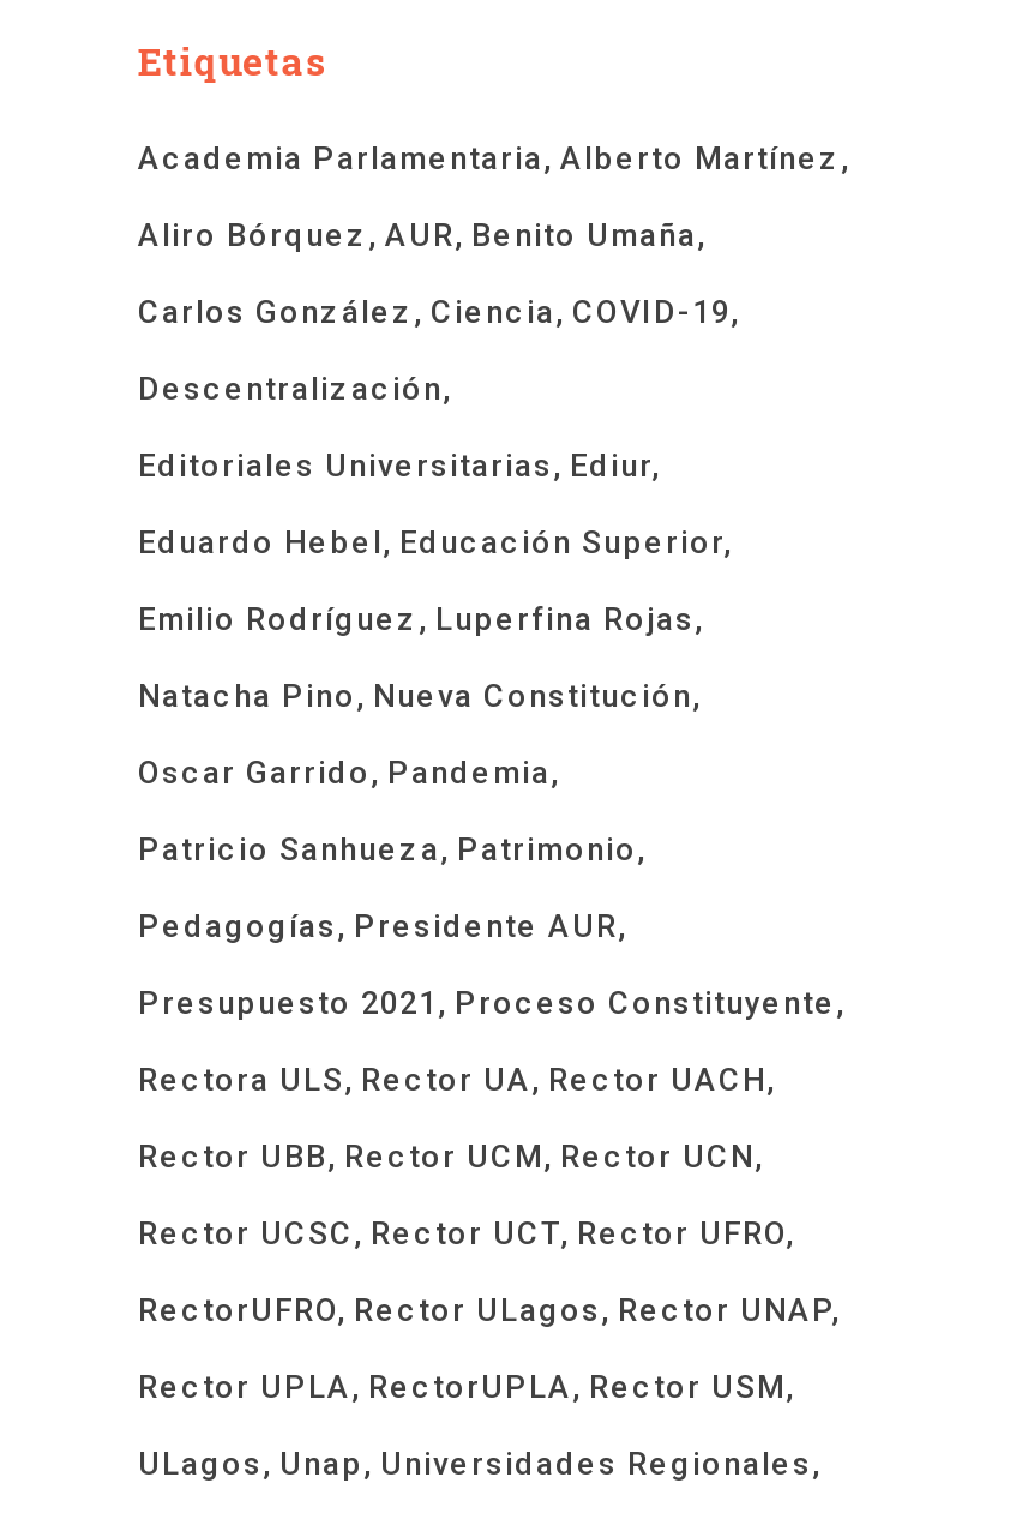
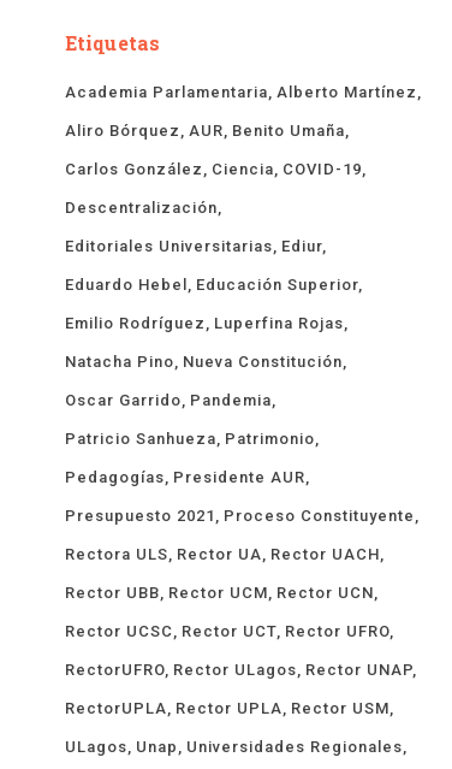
- Rector UPLA RectorUPLA Rector USM
+ RectorUPLA Rector UPLA Rector USM
